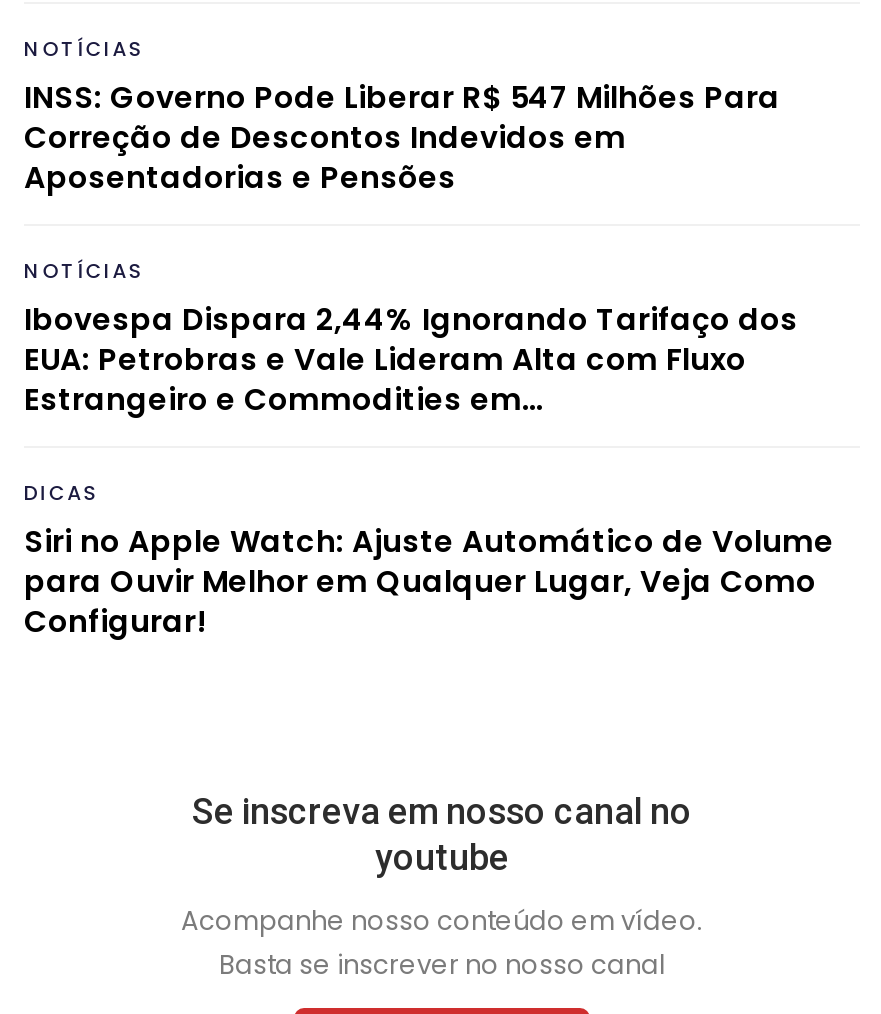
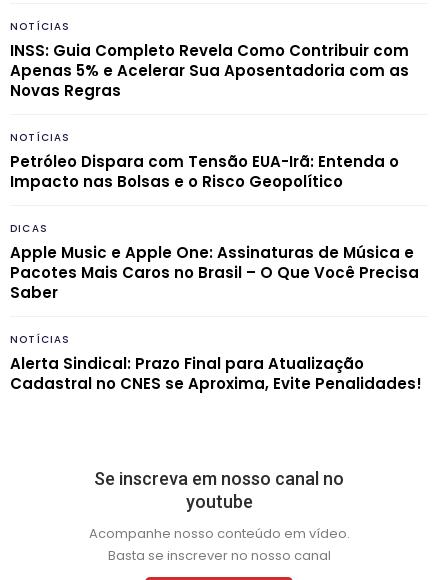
- INSS: Governo Pode Liberar R$ 547 Milhões Para
- Correção de Descontos Indevidos em
- Aposentadorias e Pensões
+ INSS: Guia Completo Revela Como Contribuir com
+ Apenas 5% e Acelerar Sua Aposentadoria com as
+ Novas Regras

- Ibovespa Dispara 2,44% Ignorando Tarifaço dos
- EUA: Petrobras e Vale Lideram Alta com Fluxo
- Estrangeiro e Commodities em…
+ Petróleo Dispara com Tensão EUA-Irã: Entenda o
+ Impacto nas Bolsas e o Risco Geopolítico

moved up: DICAS

- Siri no Apple Watch: Ajuste Automático de Volume
- para Ouvir Melhor em Qualquer Lugar, Veja Como
- Configurar!
+ Apple Music e Apple One: Assinaturas de Música e
+ Pacotes Mais Caros no Brasil – O Que Você Precisa
+ Saber
+ NOTÍCIAS
+ Alerta Sindical: Prazo Final para Atualização
+ Cadastral no CNES se Aproxima, Evite Penalidades!
